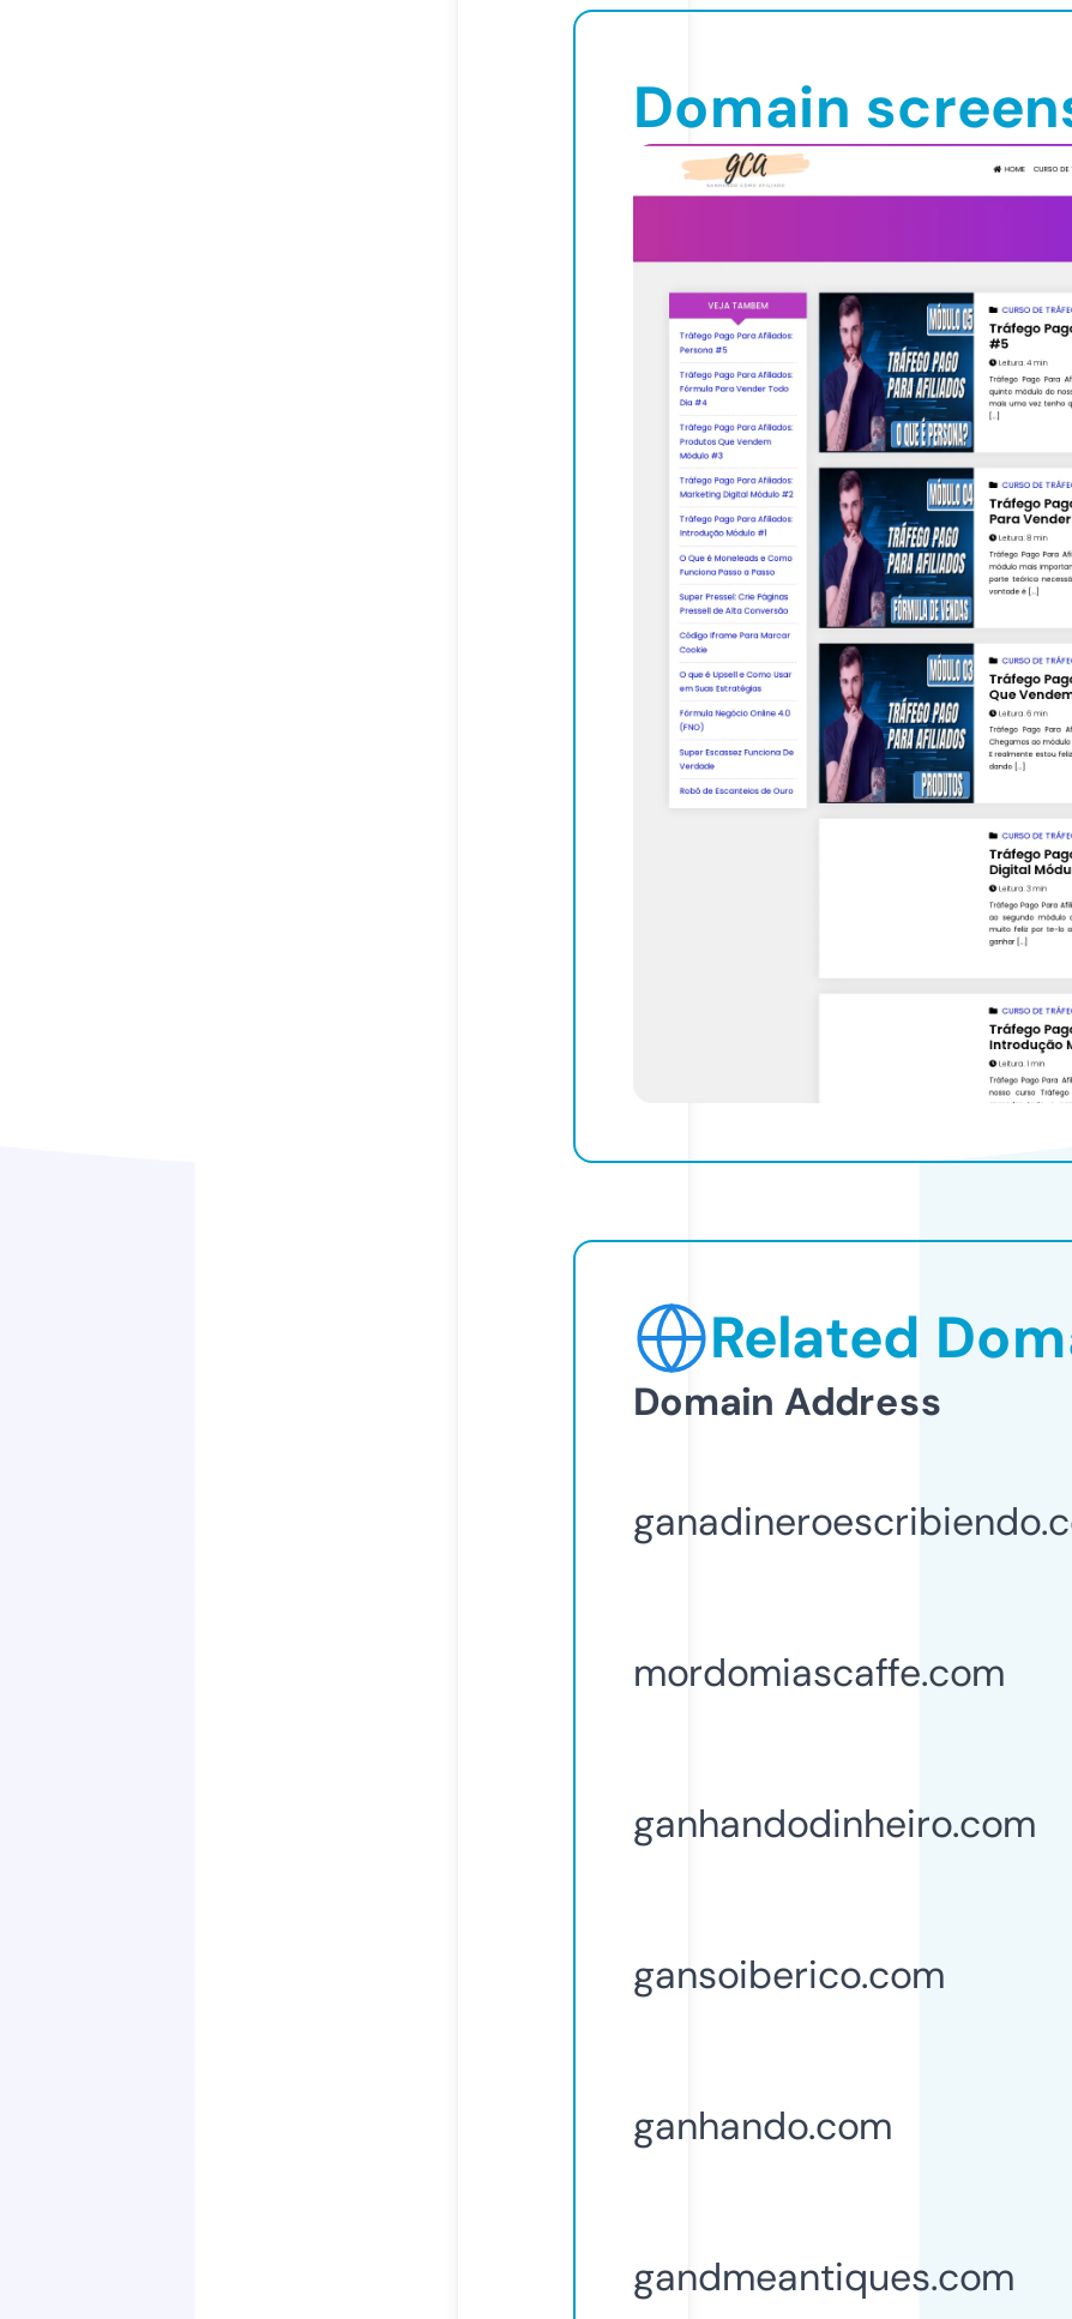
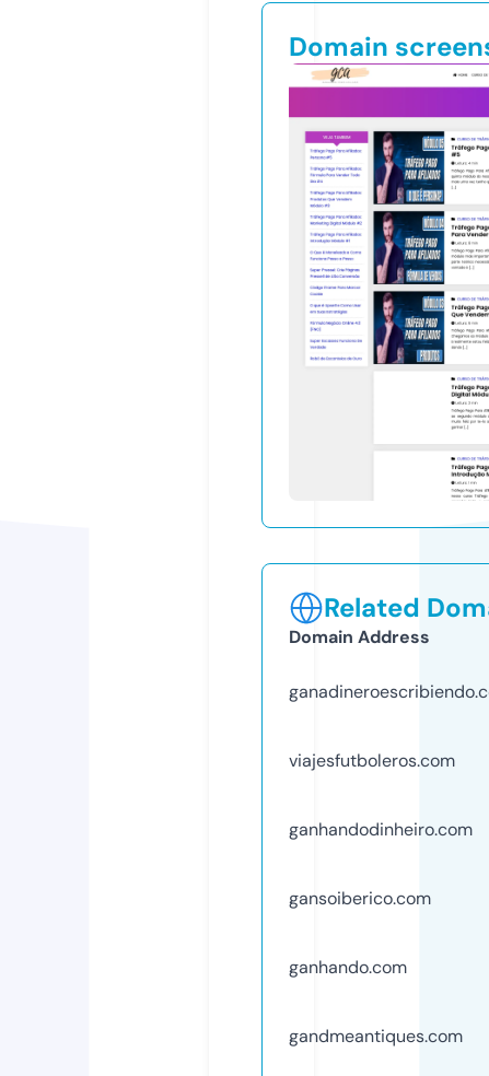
- mordomiascaffe.com
+ viajesfutboleros.com
